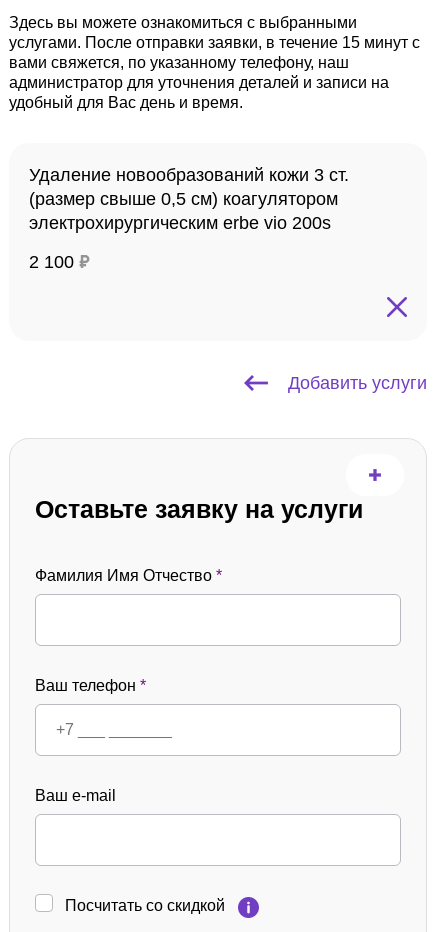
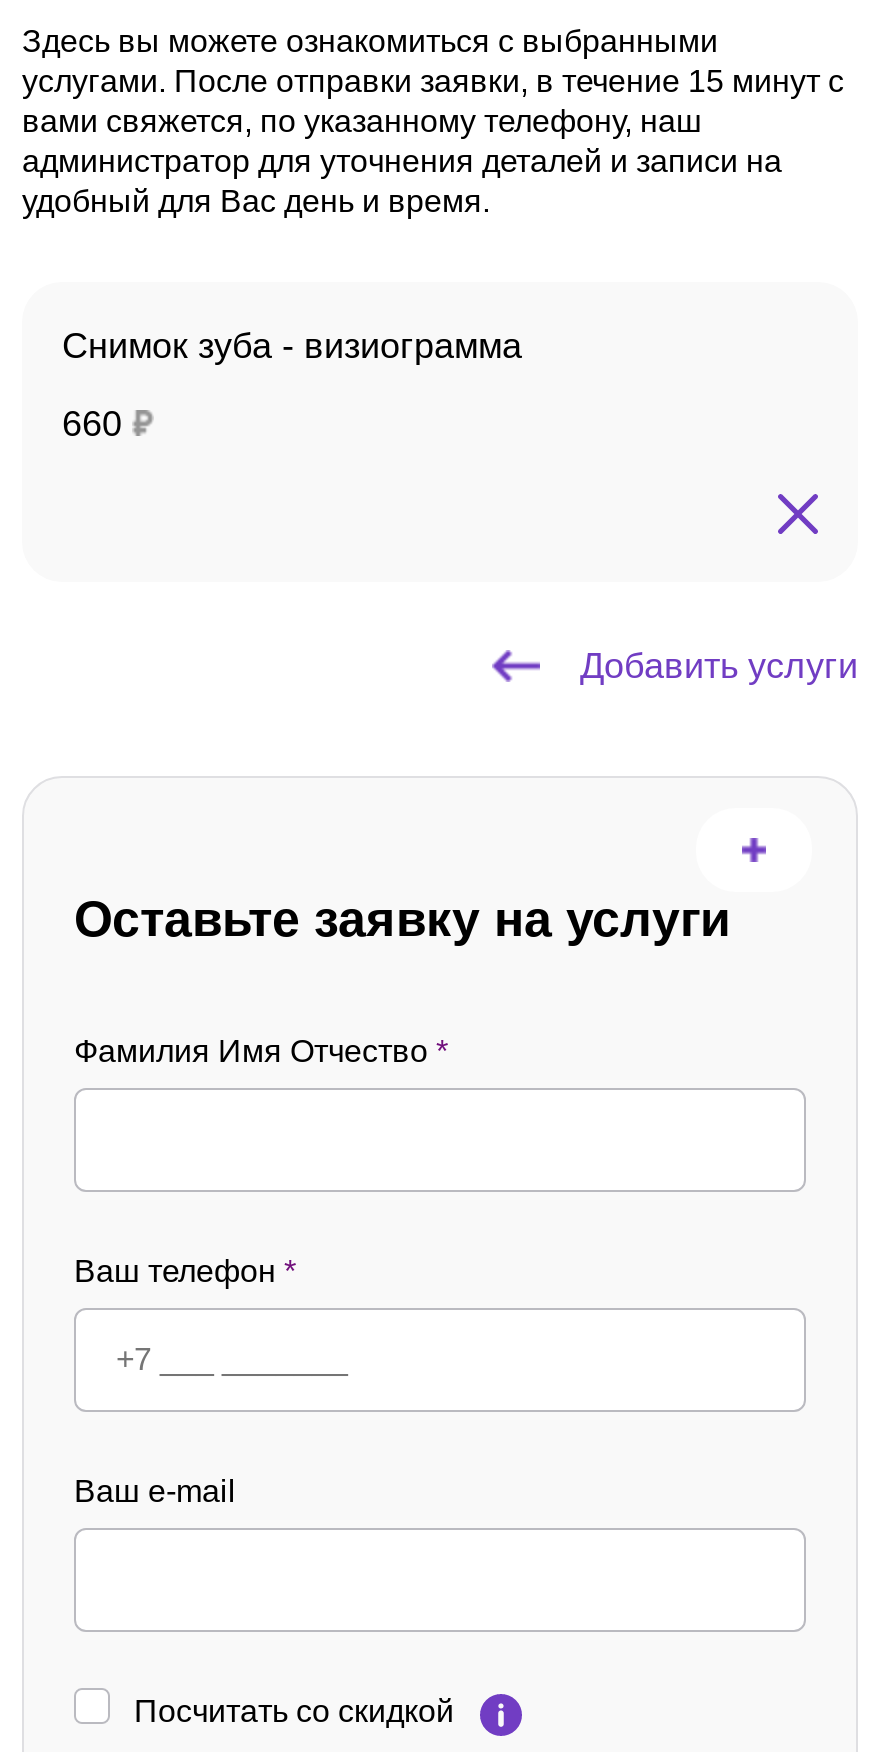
- Удаление новообразований кожи 3 ст.
- (размер свыше 0,5 см) коагулятором
- электрохирургическим erbe vio 200s
+ Снимок зуба - визиограмма

- 2 100
+ 660
